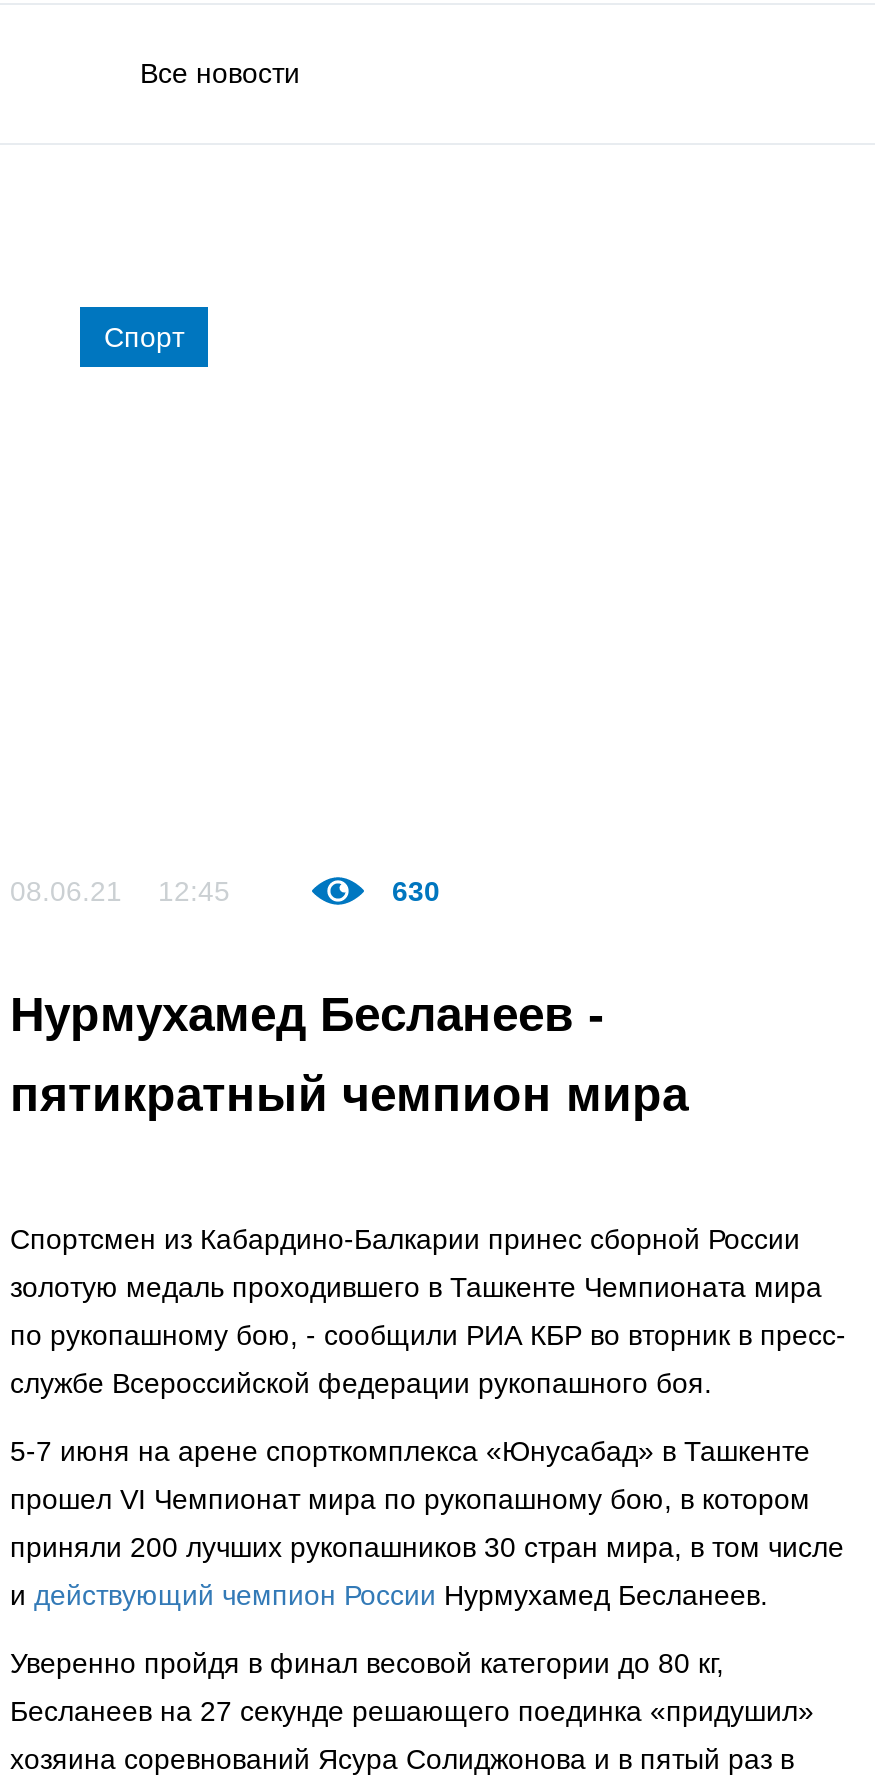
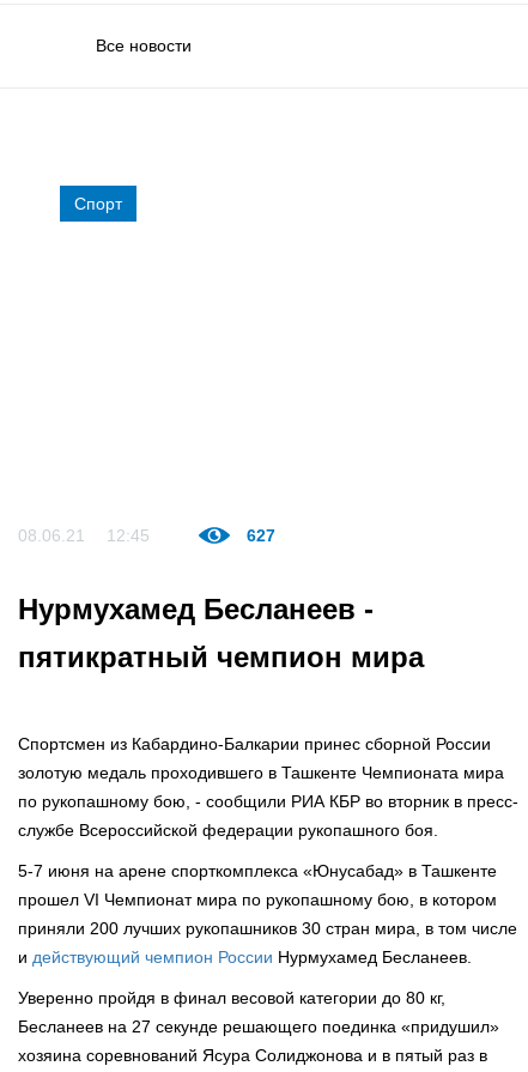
- 630
+ 627
